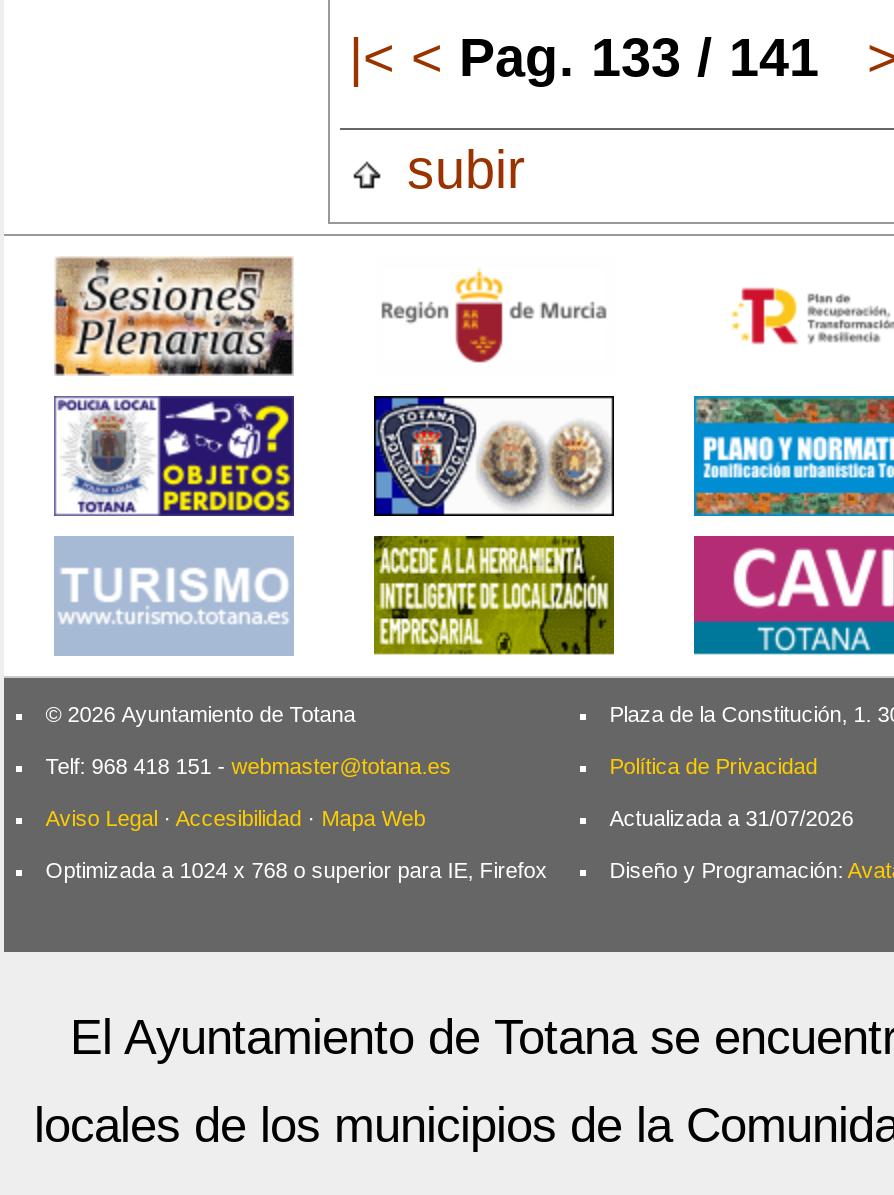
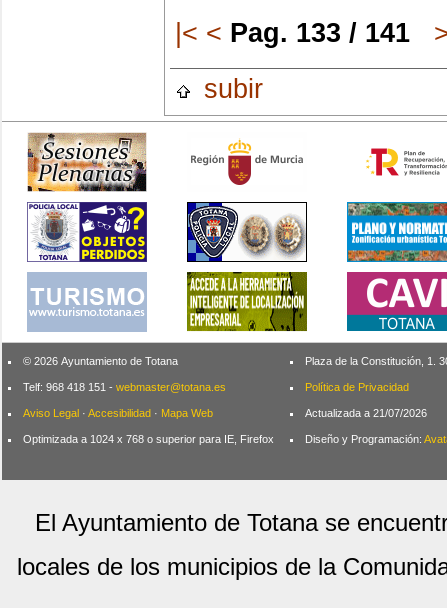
- Actualizada a 31/07/2026
+ Actualizada a 21/07/2026
